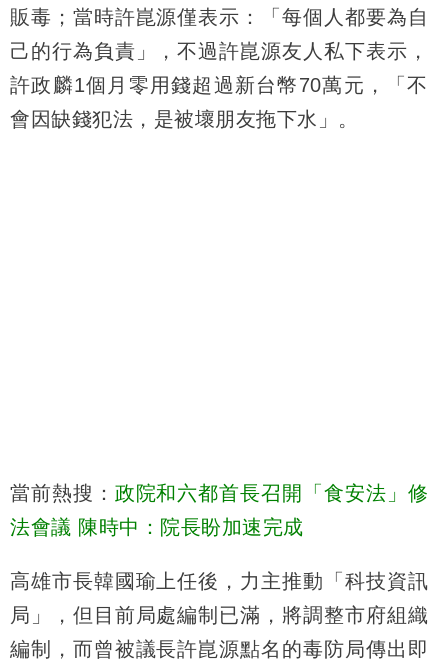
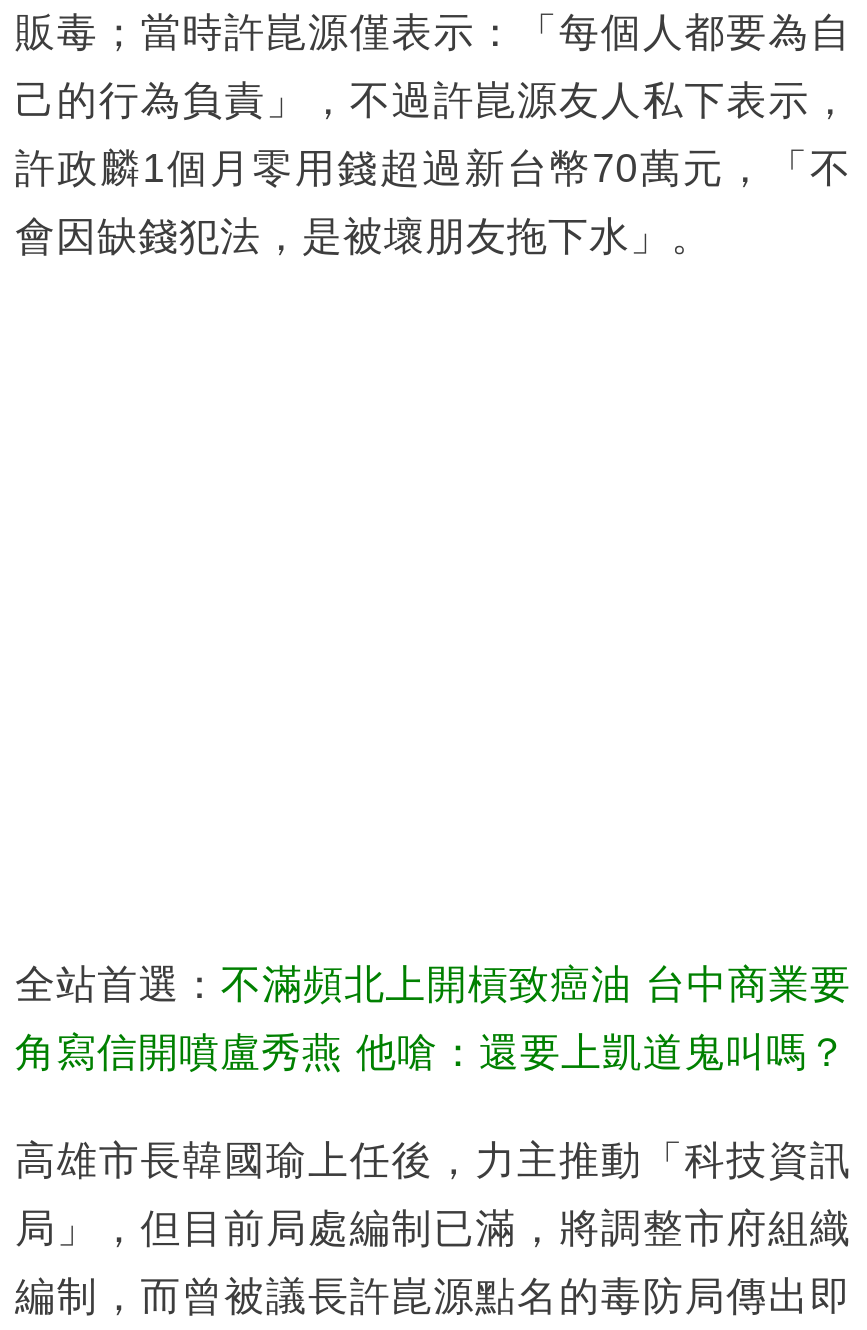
- 當前熱搜：政院和六都首長召開「食安法」修
+ 全站首選：不滿頻北上開槓致癌油 台中商業要

- 法會議 陳時中：院長盼加速完成
+ 角寫信開噴盧秀燕 他嗆：還要上凱道鬼叫嗎？
